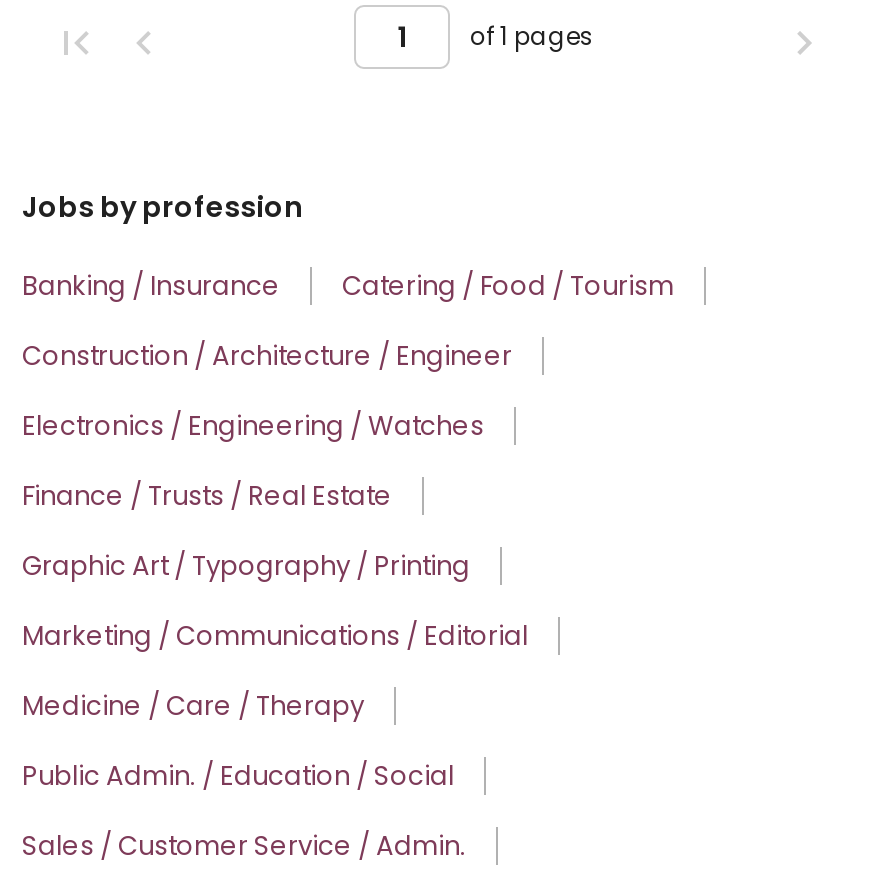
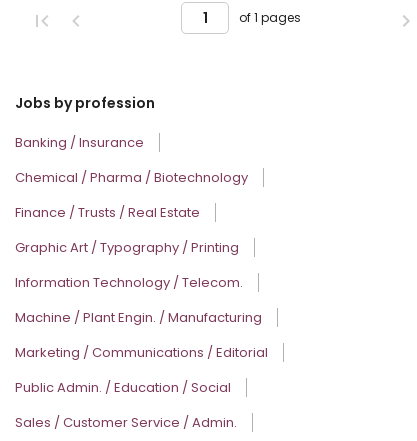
- Catering / Food / Tourism
- Construction / Architecture / Engineer
- Electronics / Engineering / Watches
+ Chemical / Pharma / Biotechnology

moved up: Finance / Trusts / Real Estate | Graphic Art / Typography / Printing

+ Information Technology / Telecom.
+ Machine / Plant Engin. / Manufacturing

moved down: Marketing / Communications / Editorial

- Medicine / Care / Therapy
